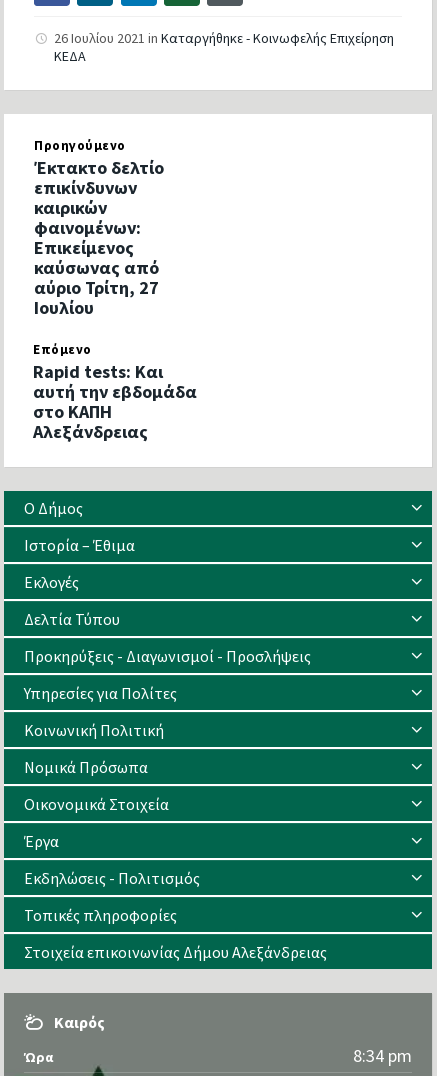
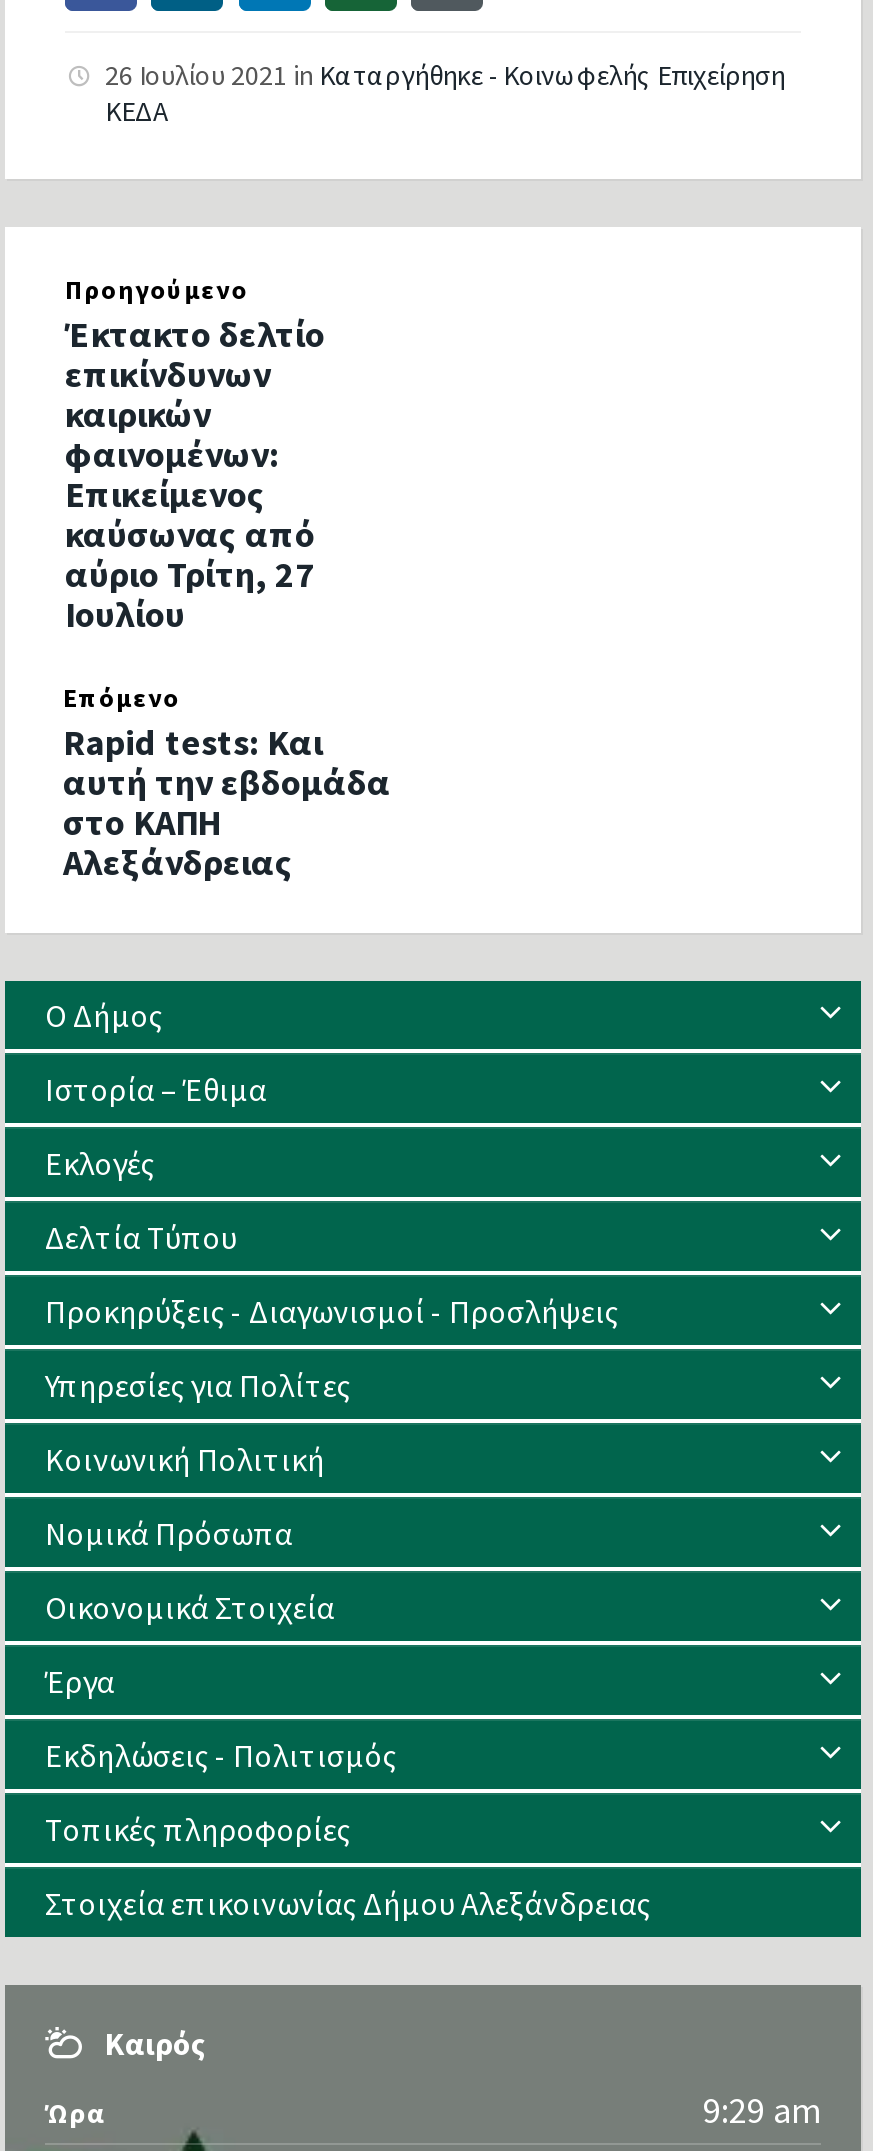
- 8:34 pm
+ 9:29 am
